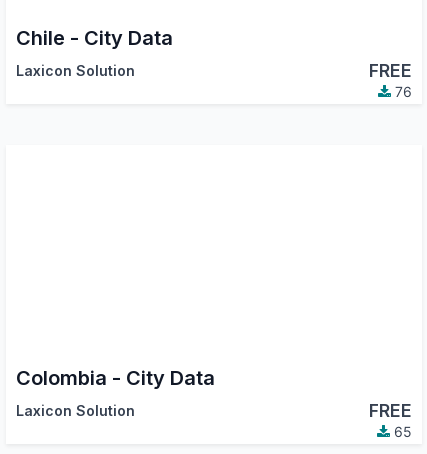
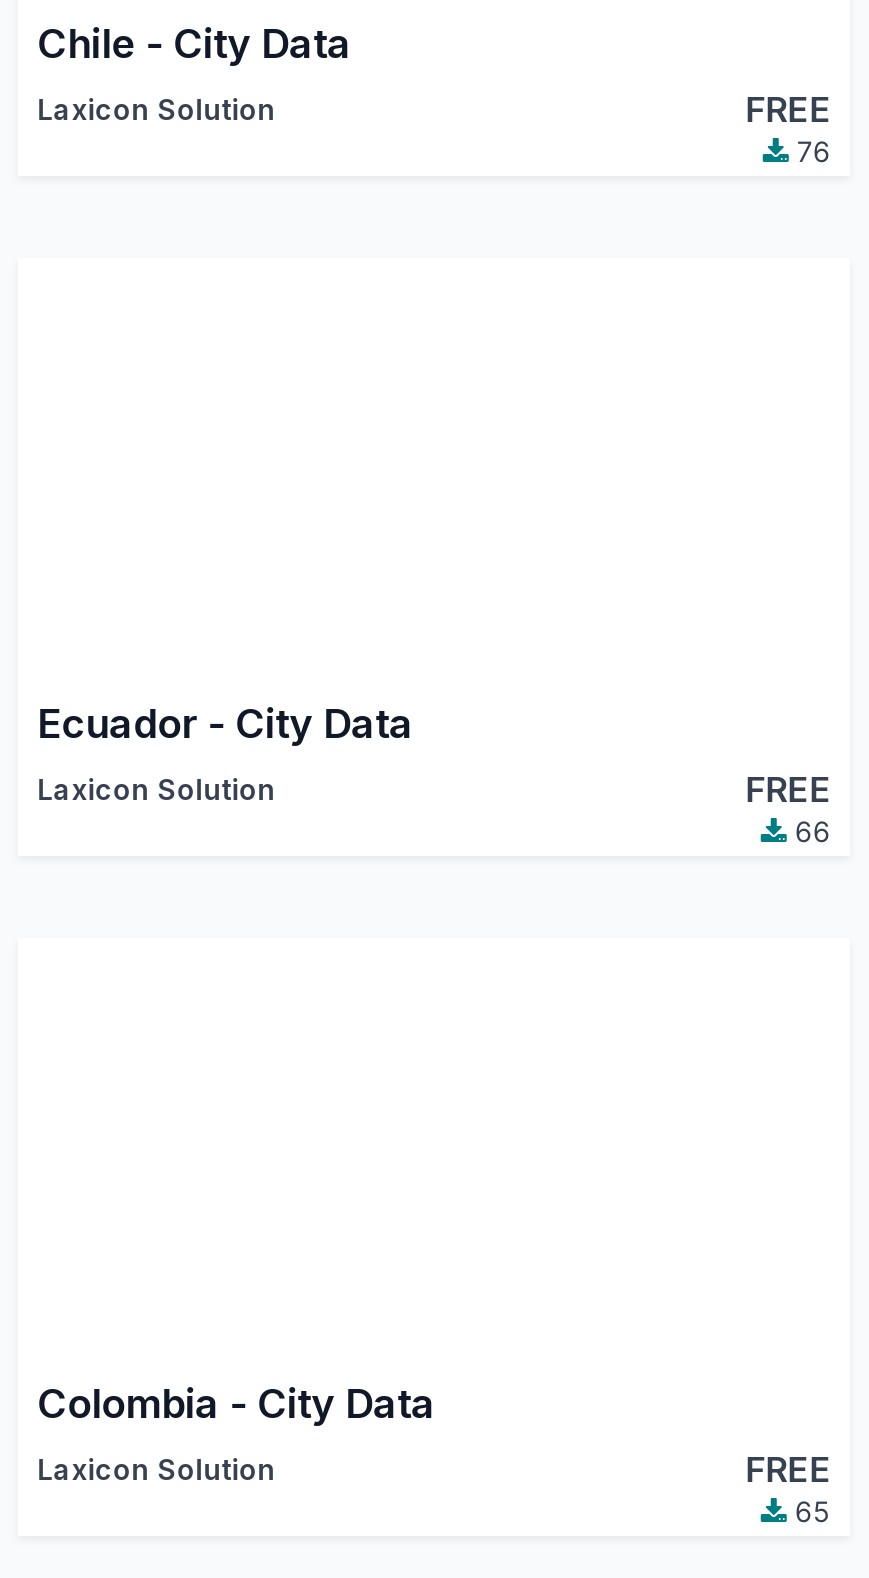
+ Ecuador - City Data
+ Laxicon Solution
+ FREE
+ 66
